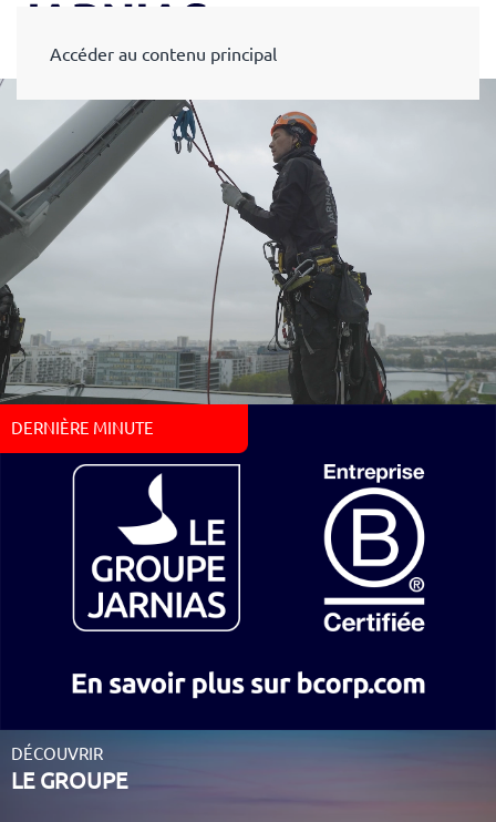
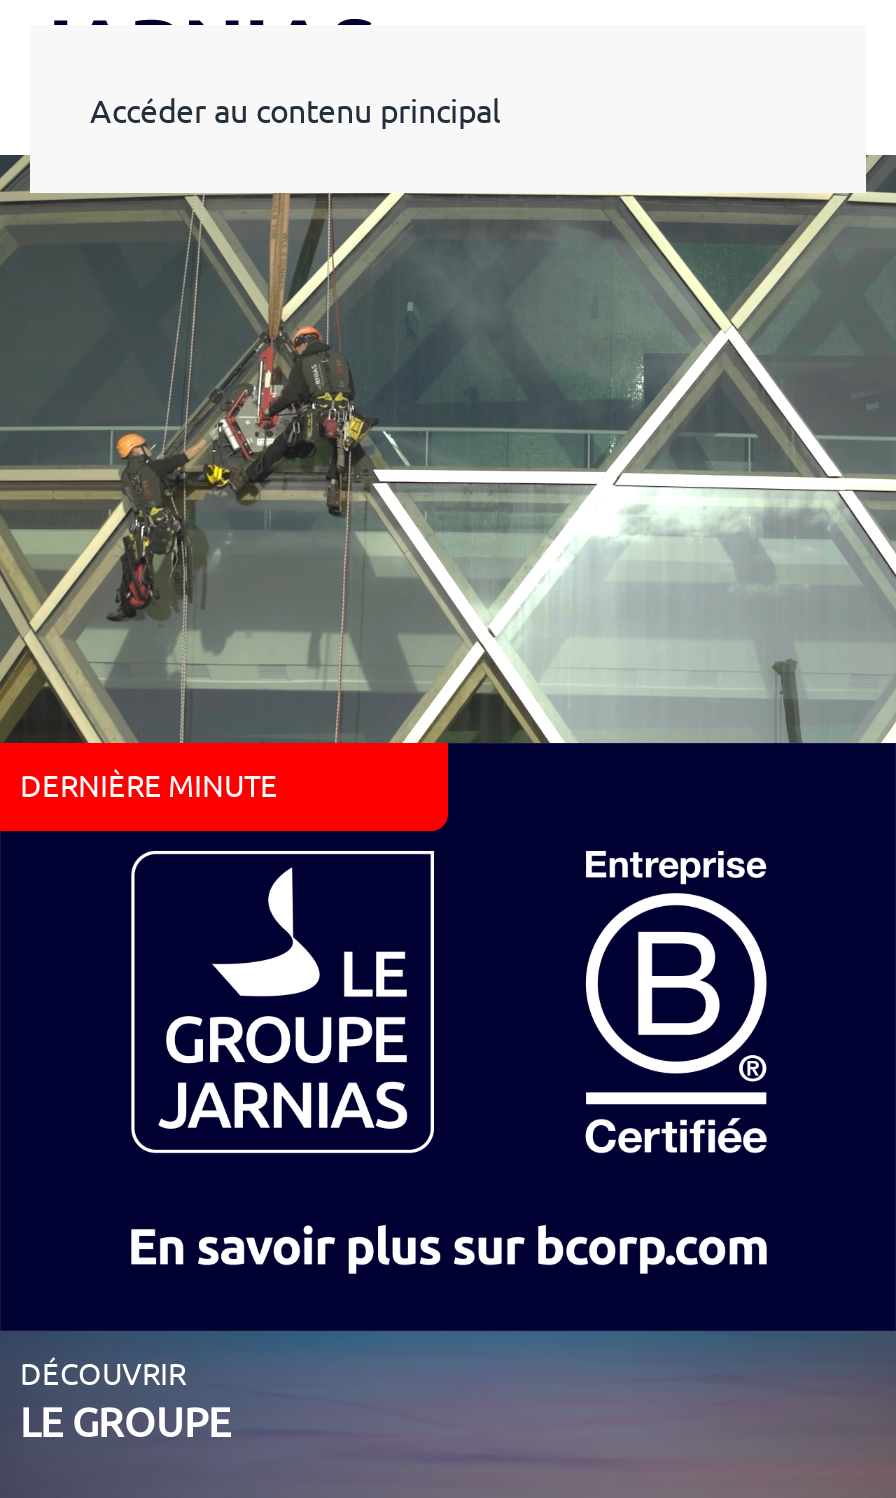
- [image]
+ [image]
